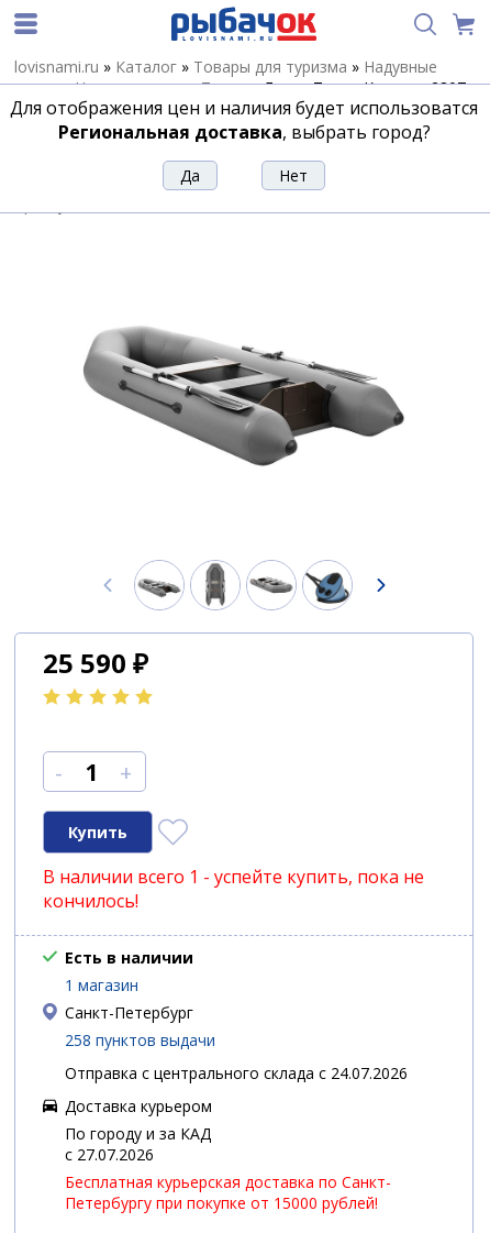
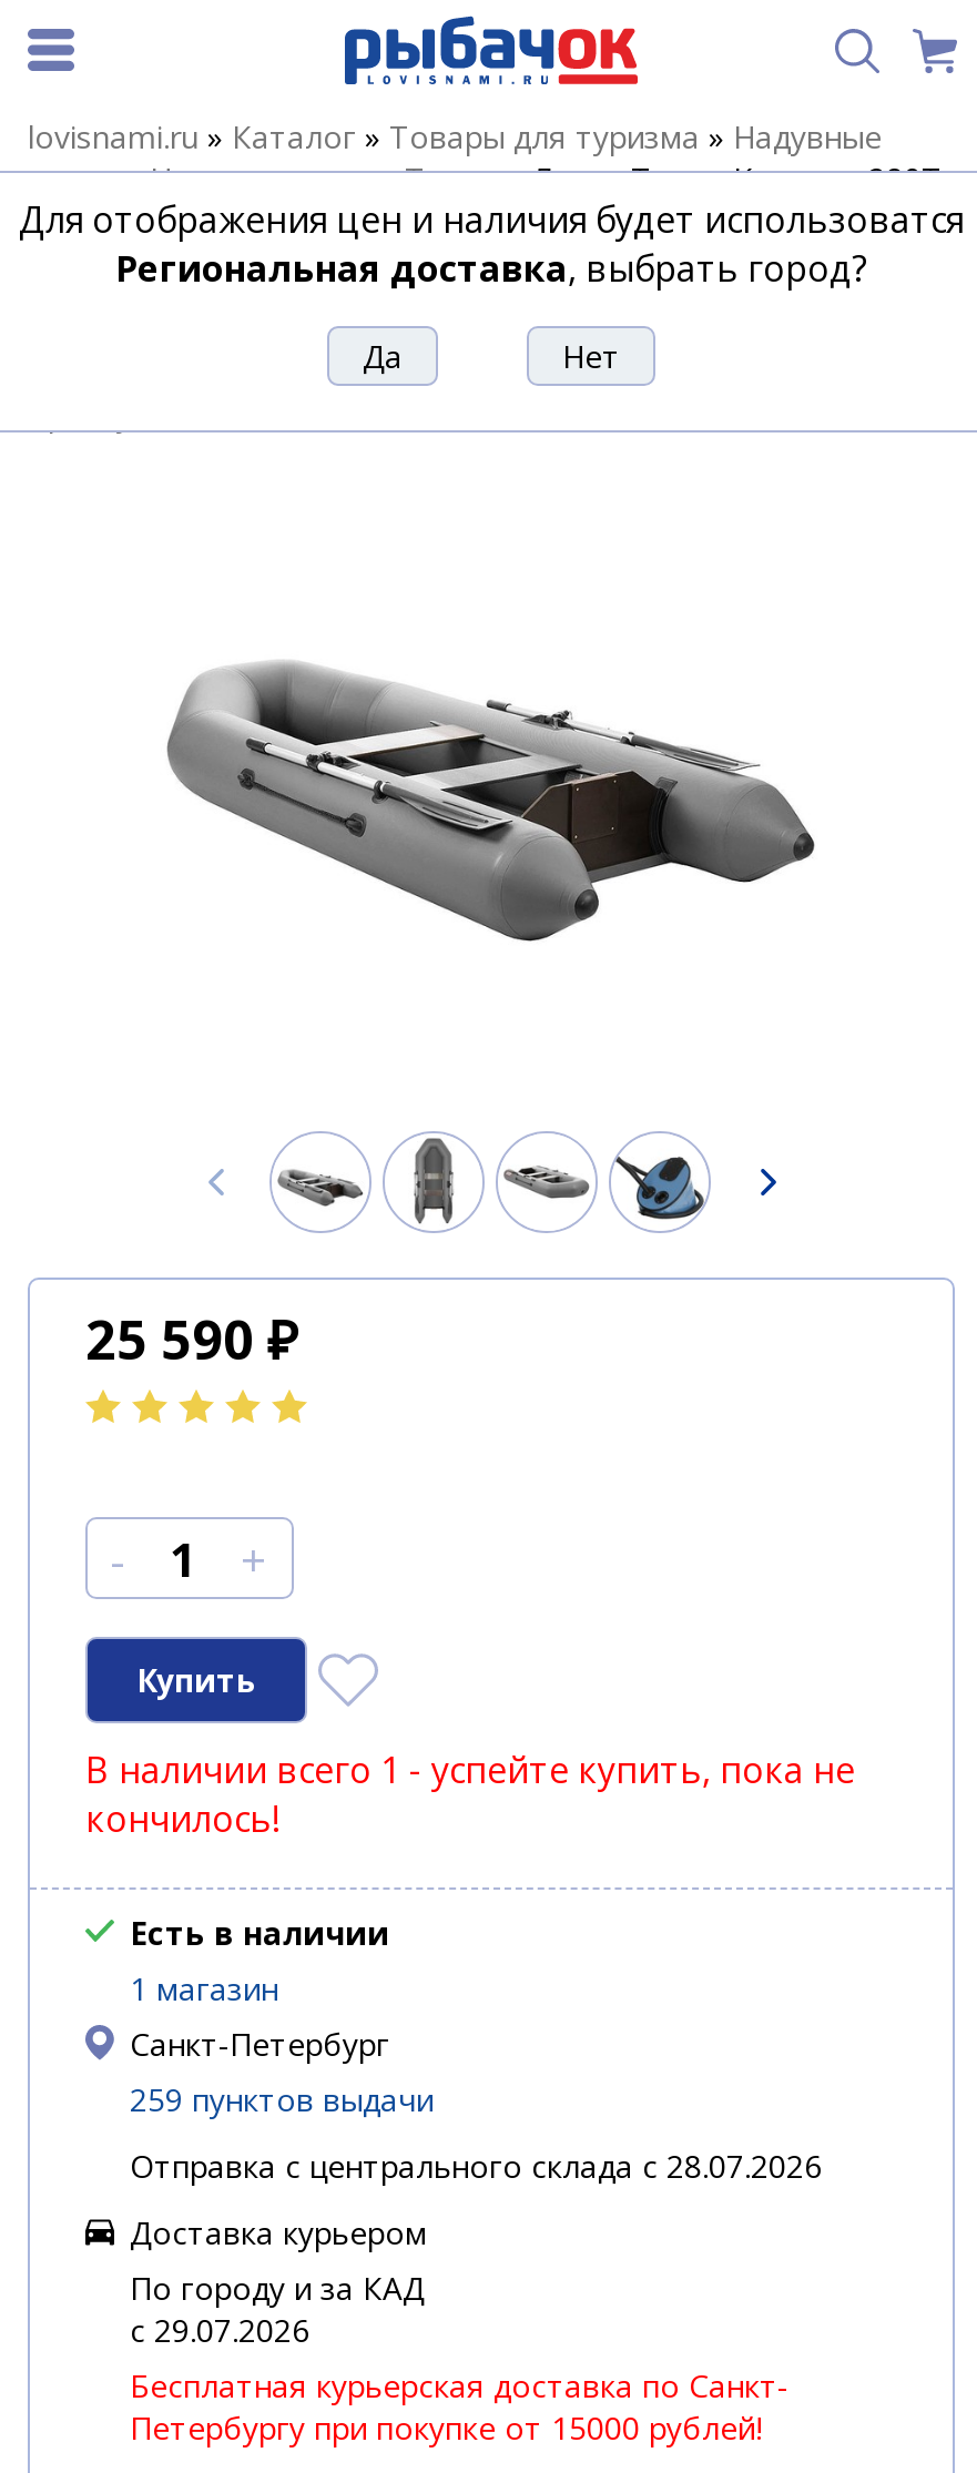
- 258 пунктов выдачи
+ 259 пунктов выдачи

- Отправка с центрального склада с 24.07.2026
+ Отправка с центрального склада с 28.07.2026

- c 27.07.2026
+ c 29.07.2026
